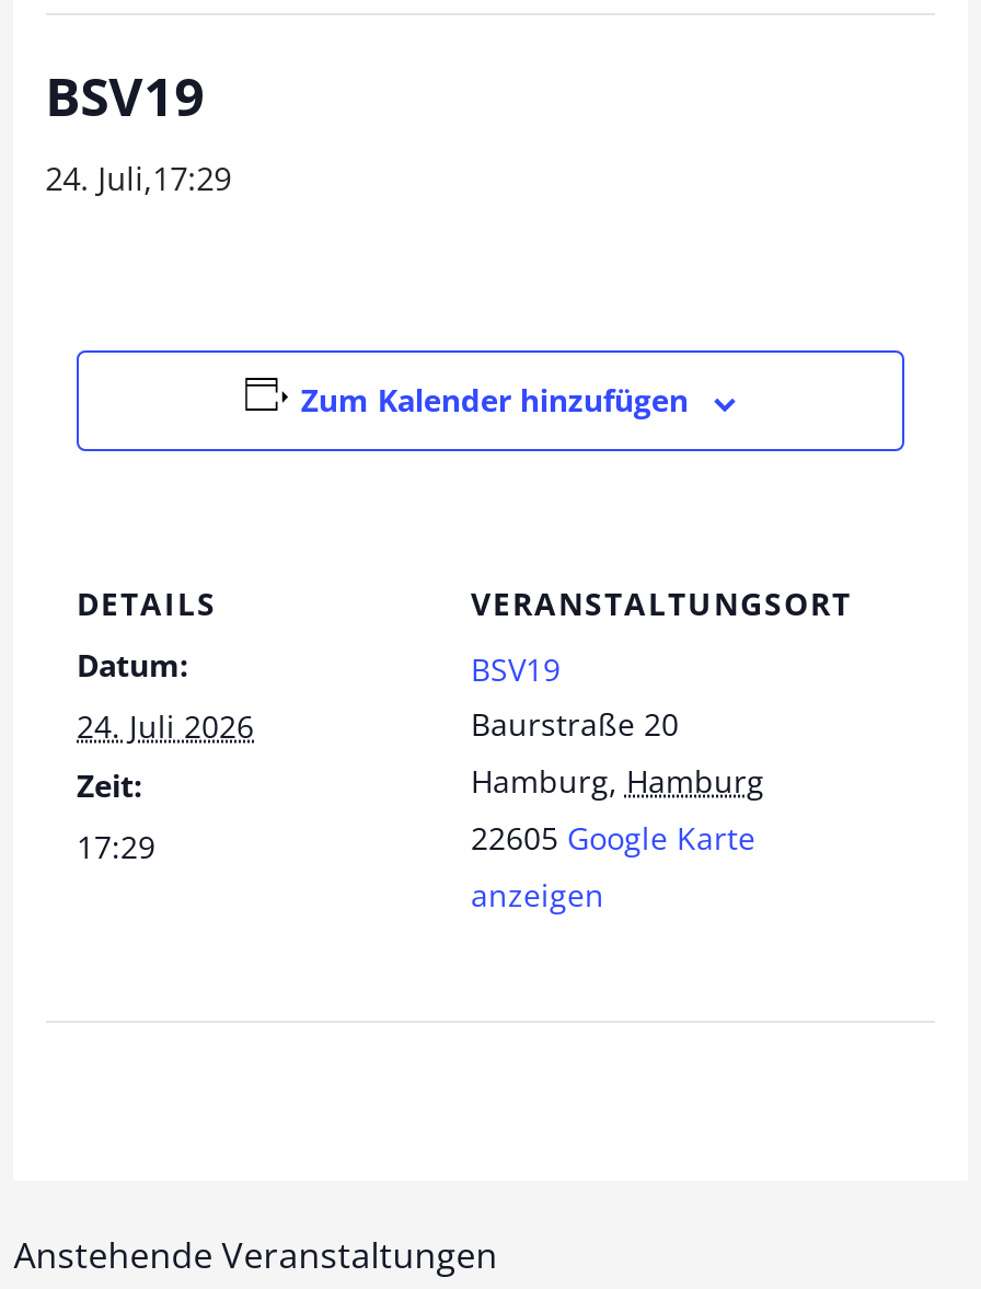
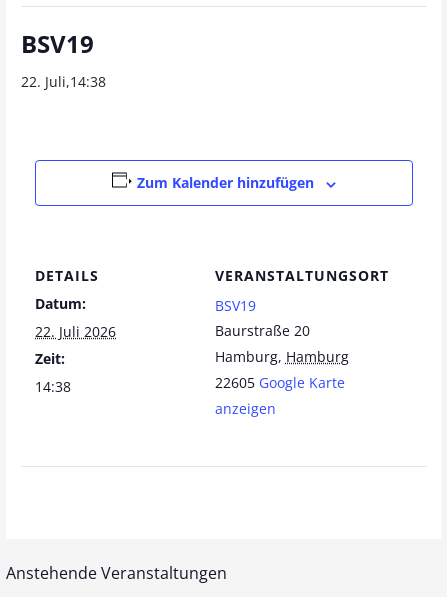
- 24. Juli,17:29
+ 22. Juli,14:38

- 24. Juli 2026
+ 22. Juli 2026

- 17:29
+ 14:38
